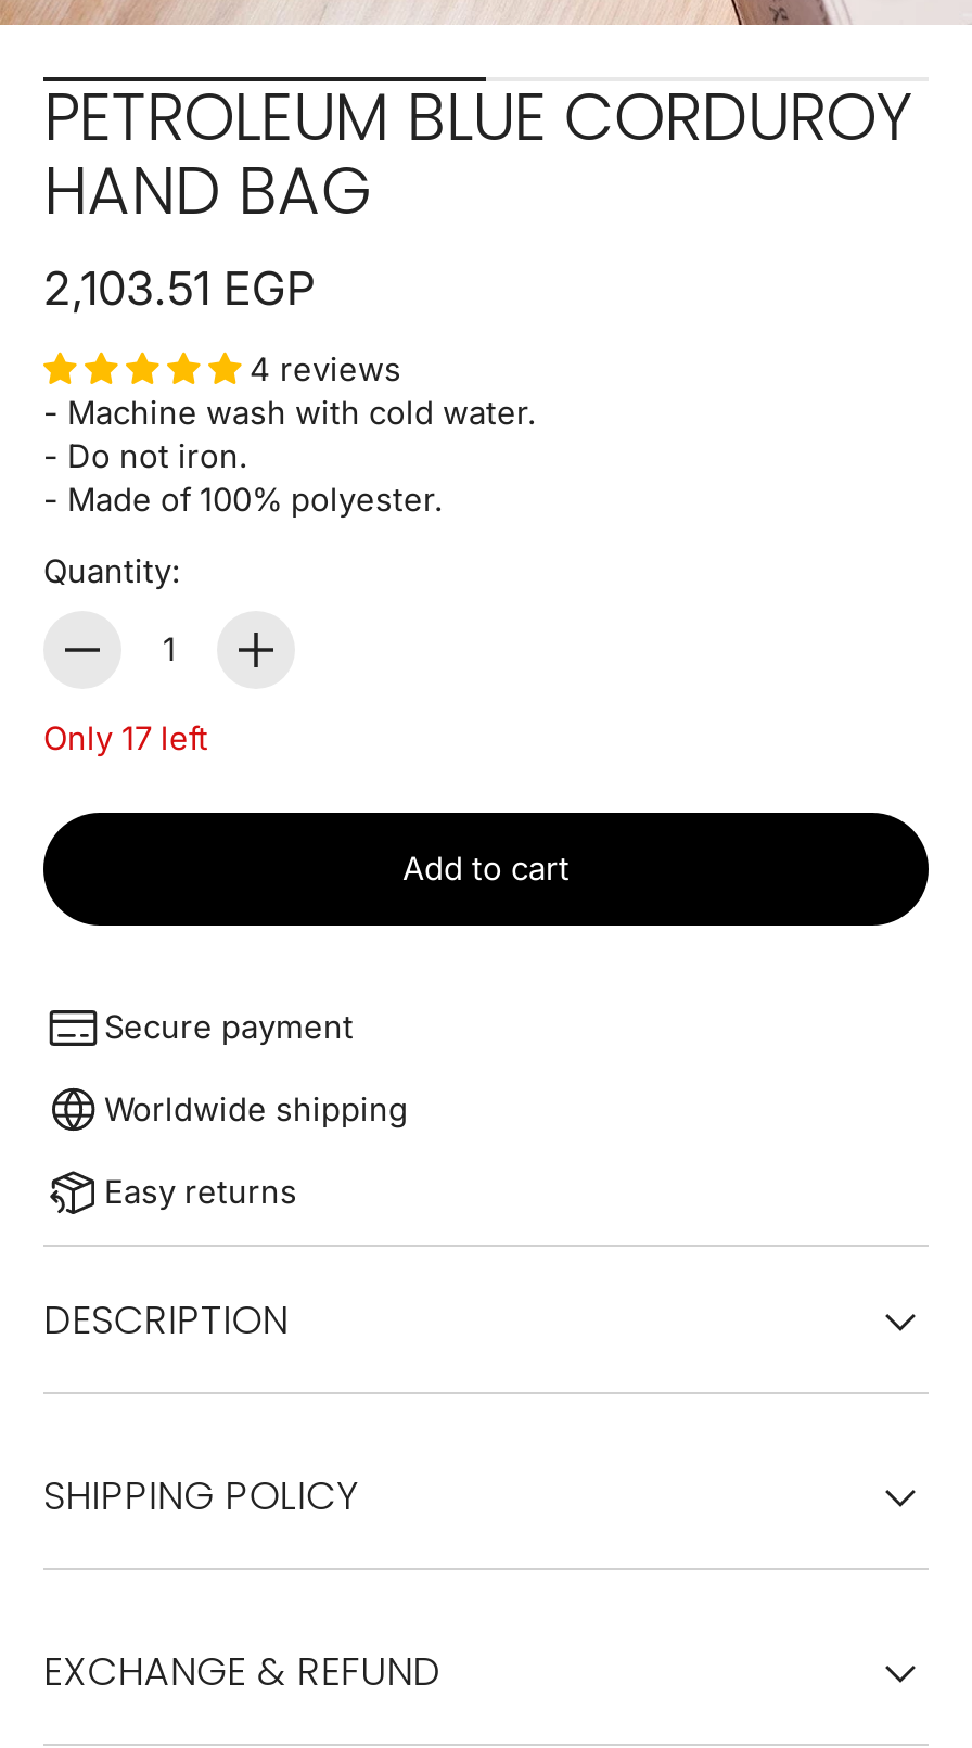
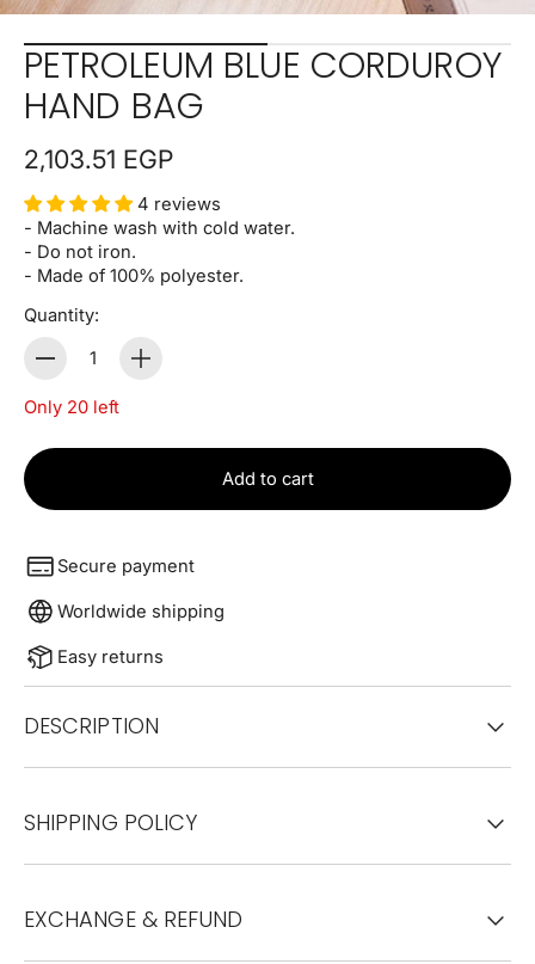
- Only 17 left
+ Only 20 left
